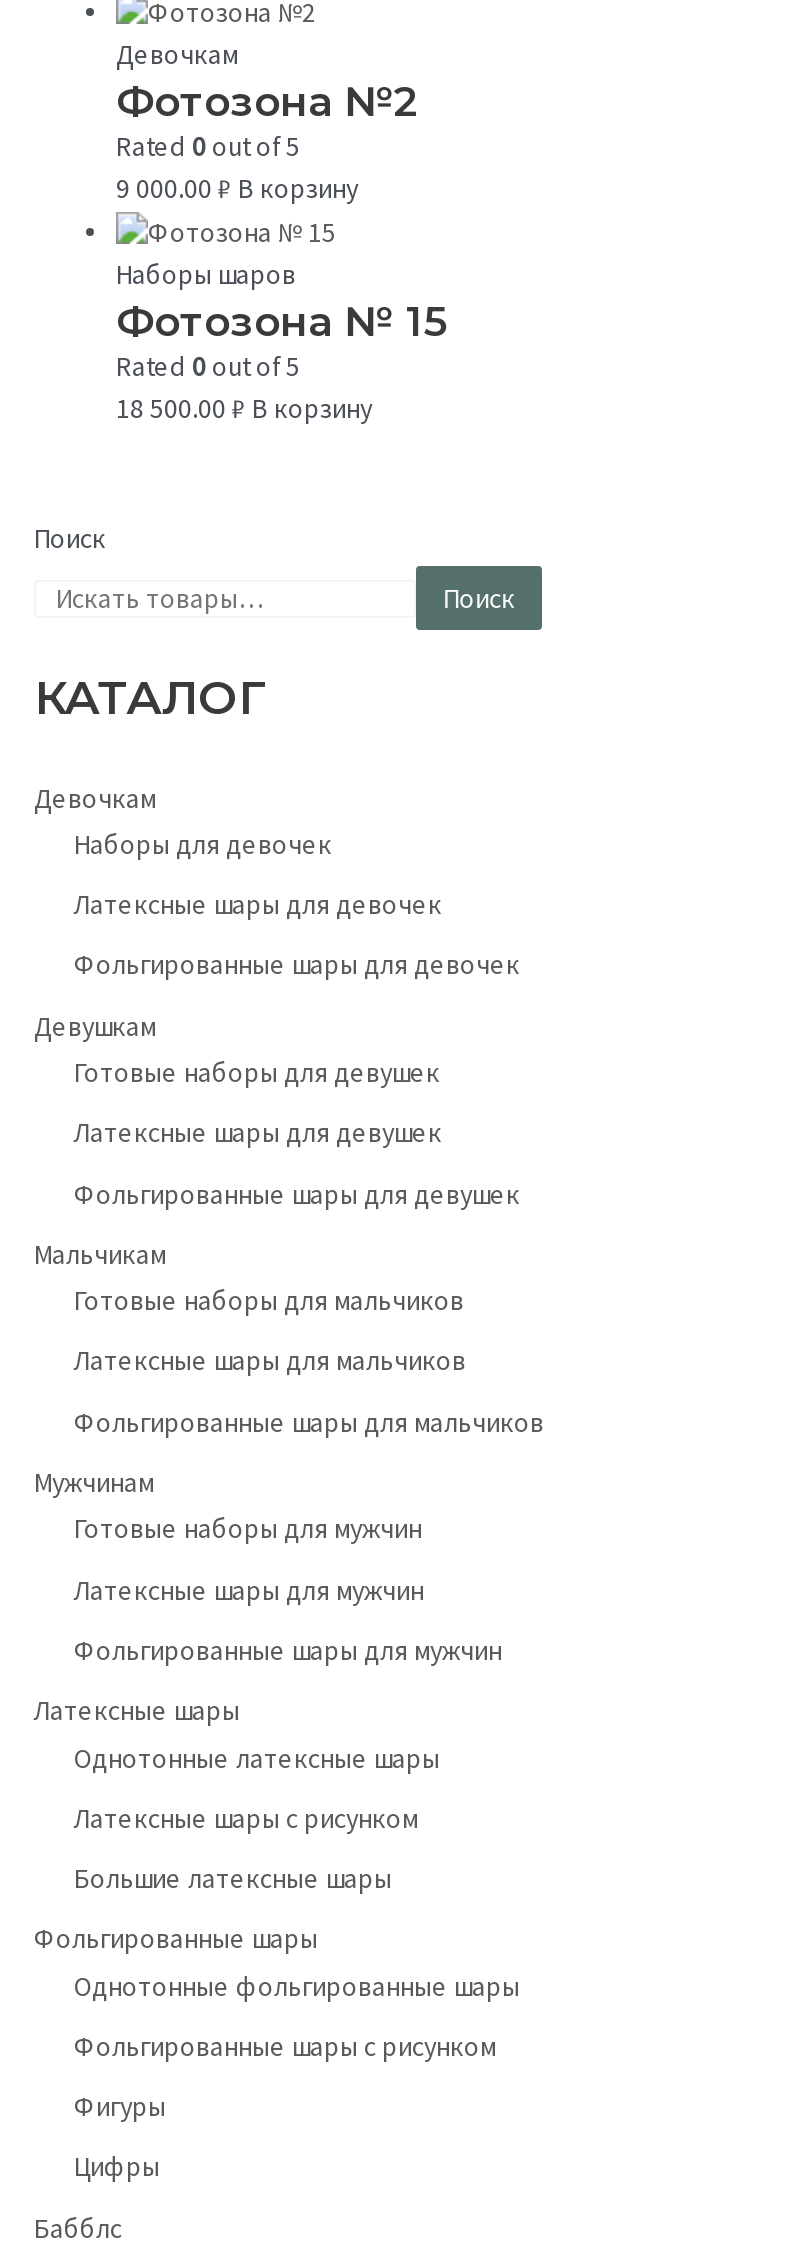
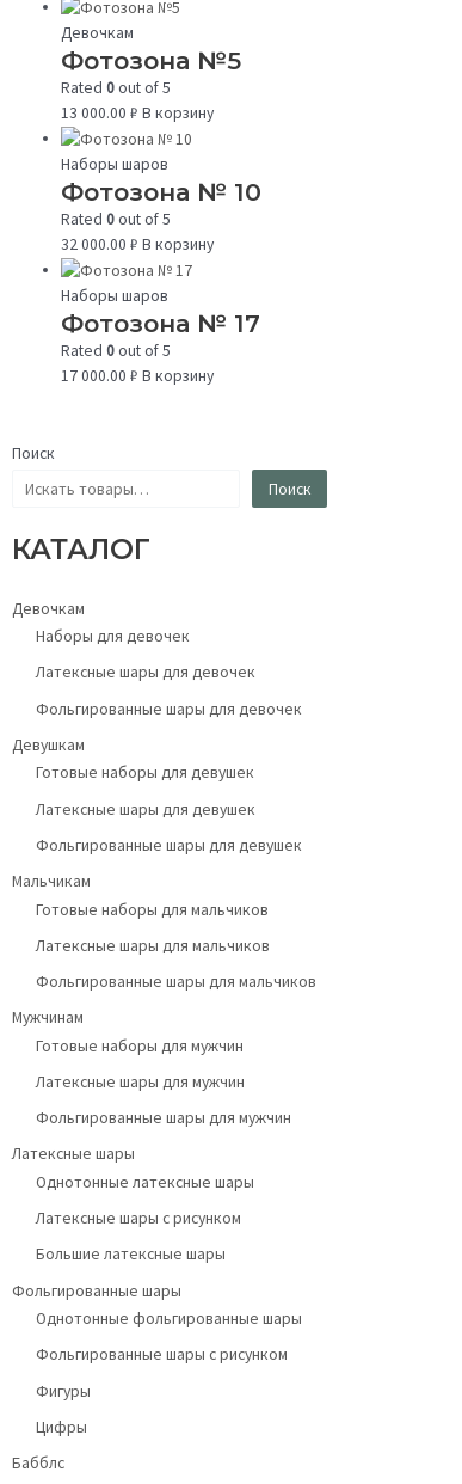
- Фотозона №2
+ Фотозона №5

- 9 000.00 ₽ В корзину
+ 13 000.00 ₽ В корзину

- Фотозона № 15
+ Фотозона № 10

- 18 500.00 ₽ В корзину
+ 32 000.00 ₽ В корзину
+ Наборы шаров
+ Фотозона № 17
+ Rated 0 out of 5
+ 17 000.00 ₽ В корзину
